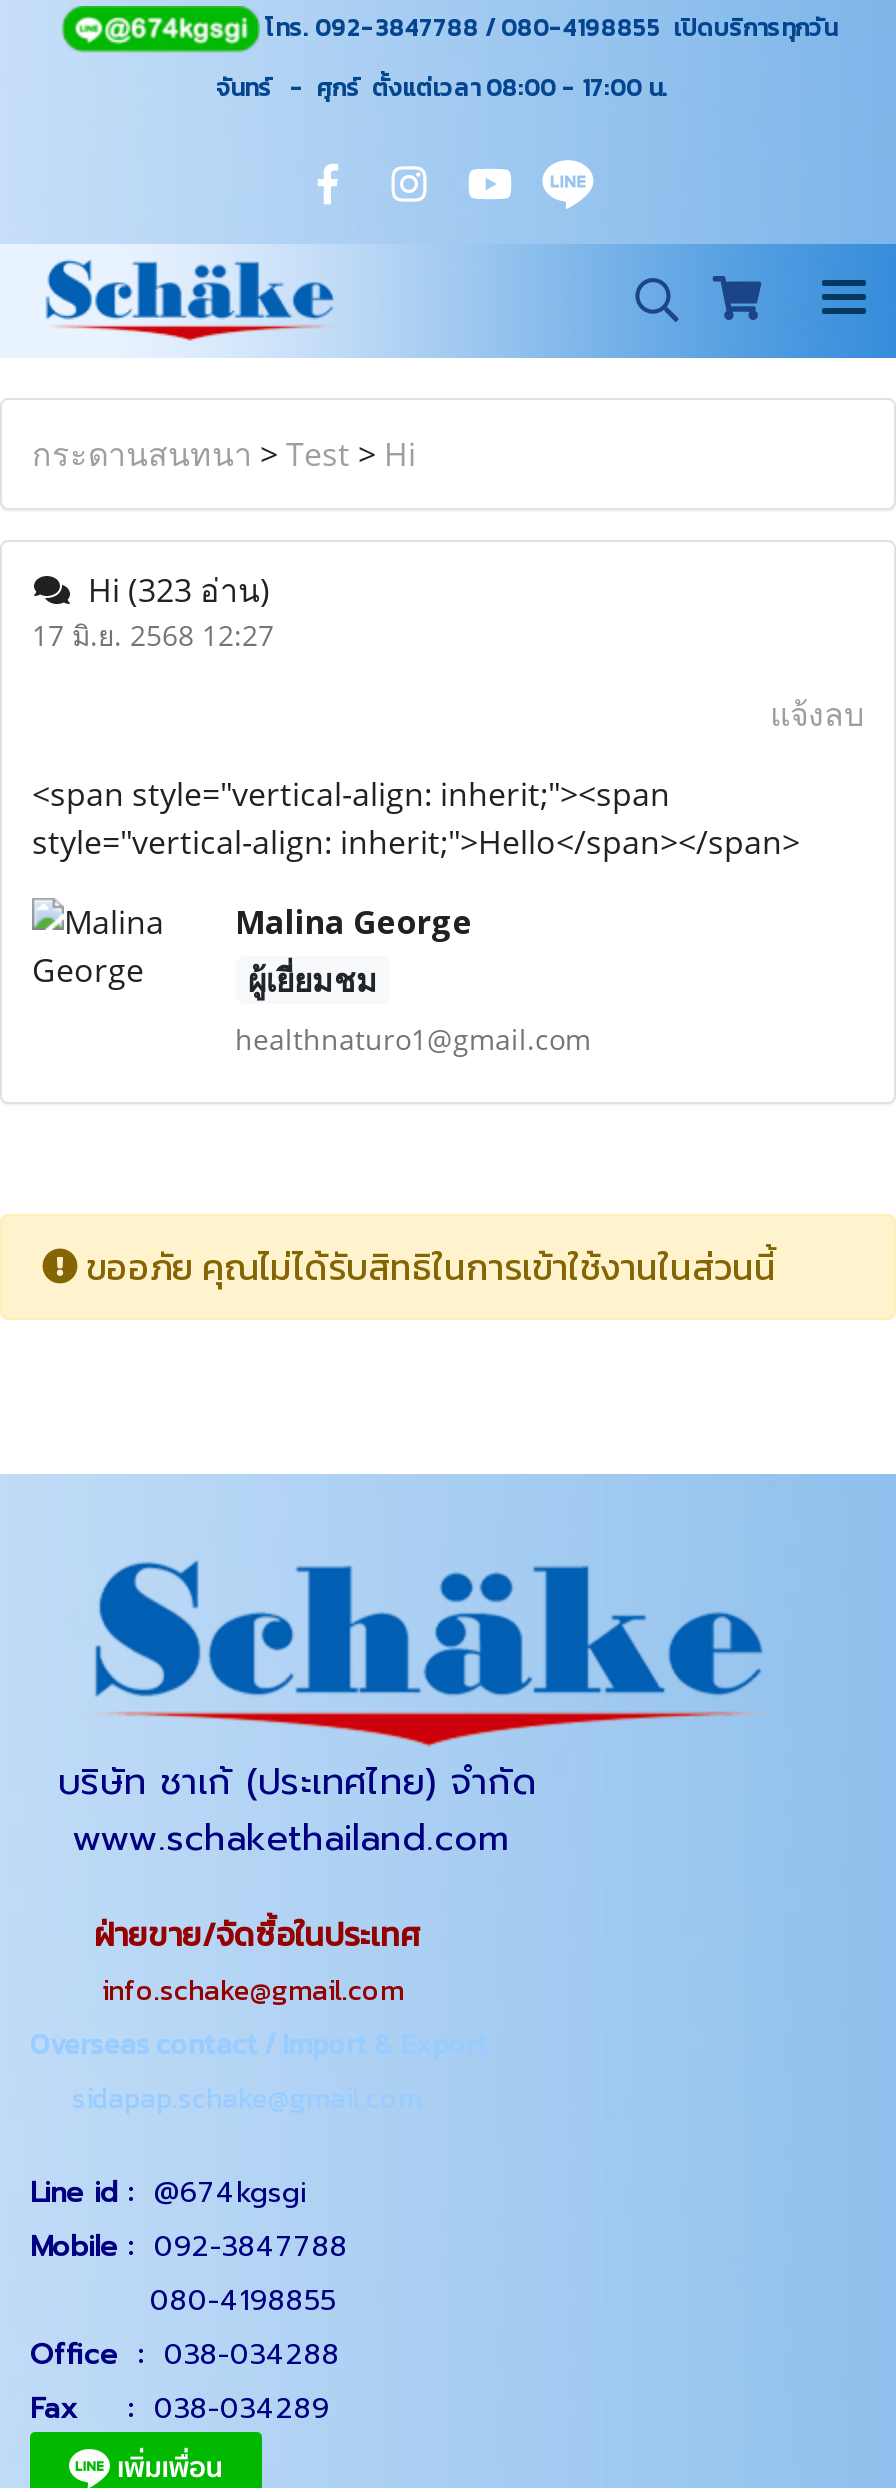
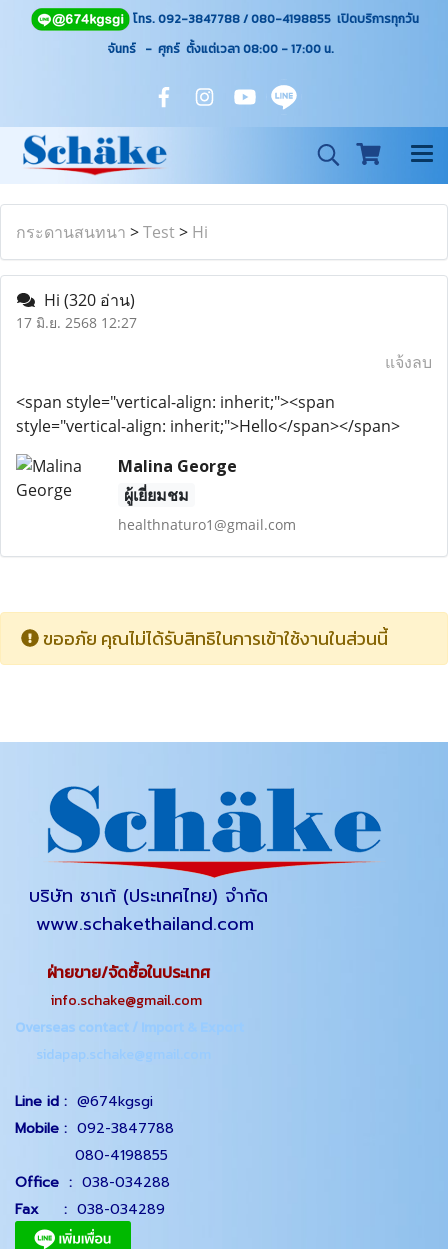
- Hi (323 อ่าน)
+ Hi (320 อ่าน)
